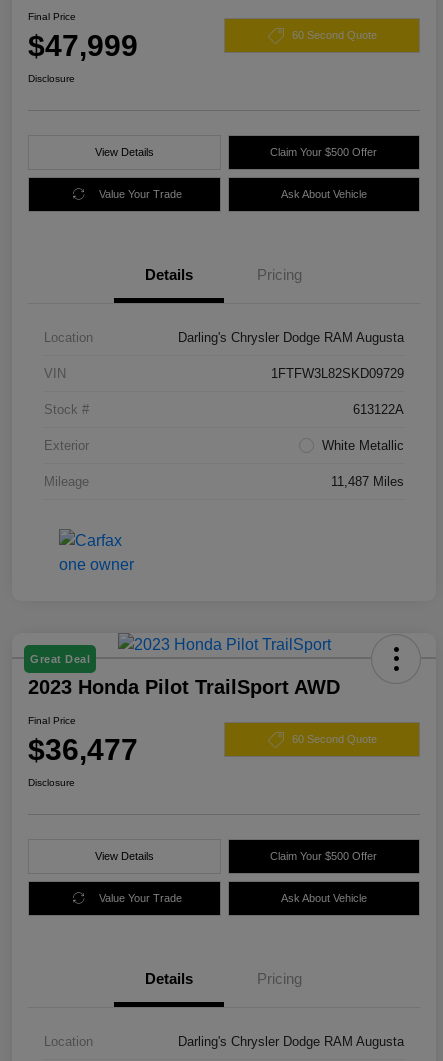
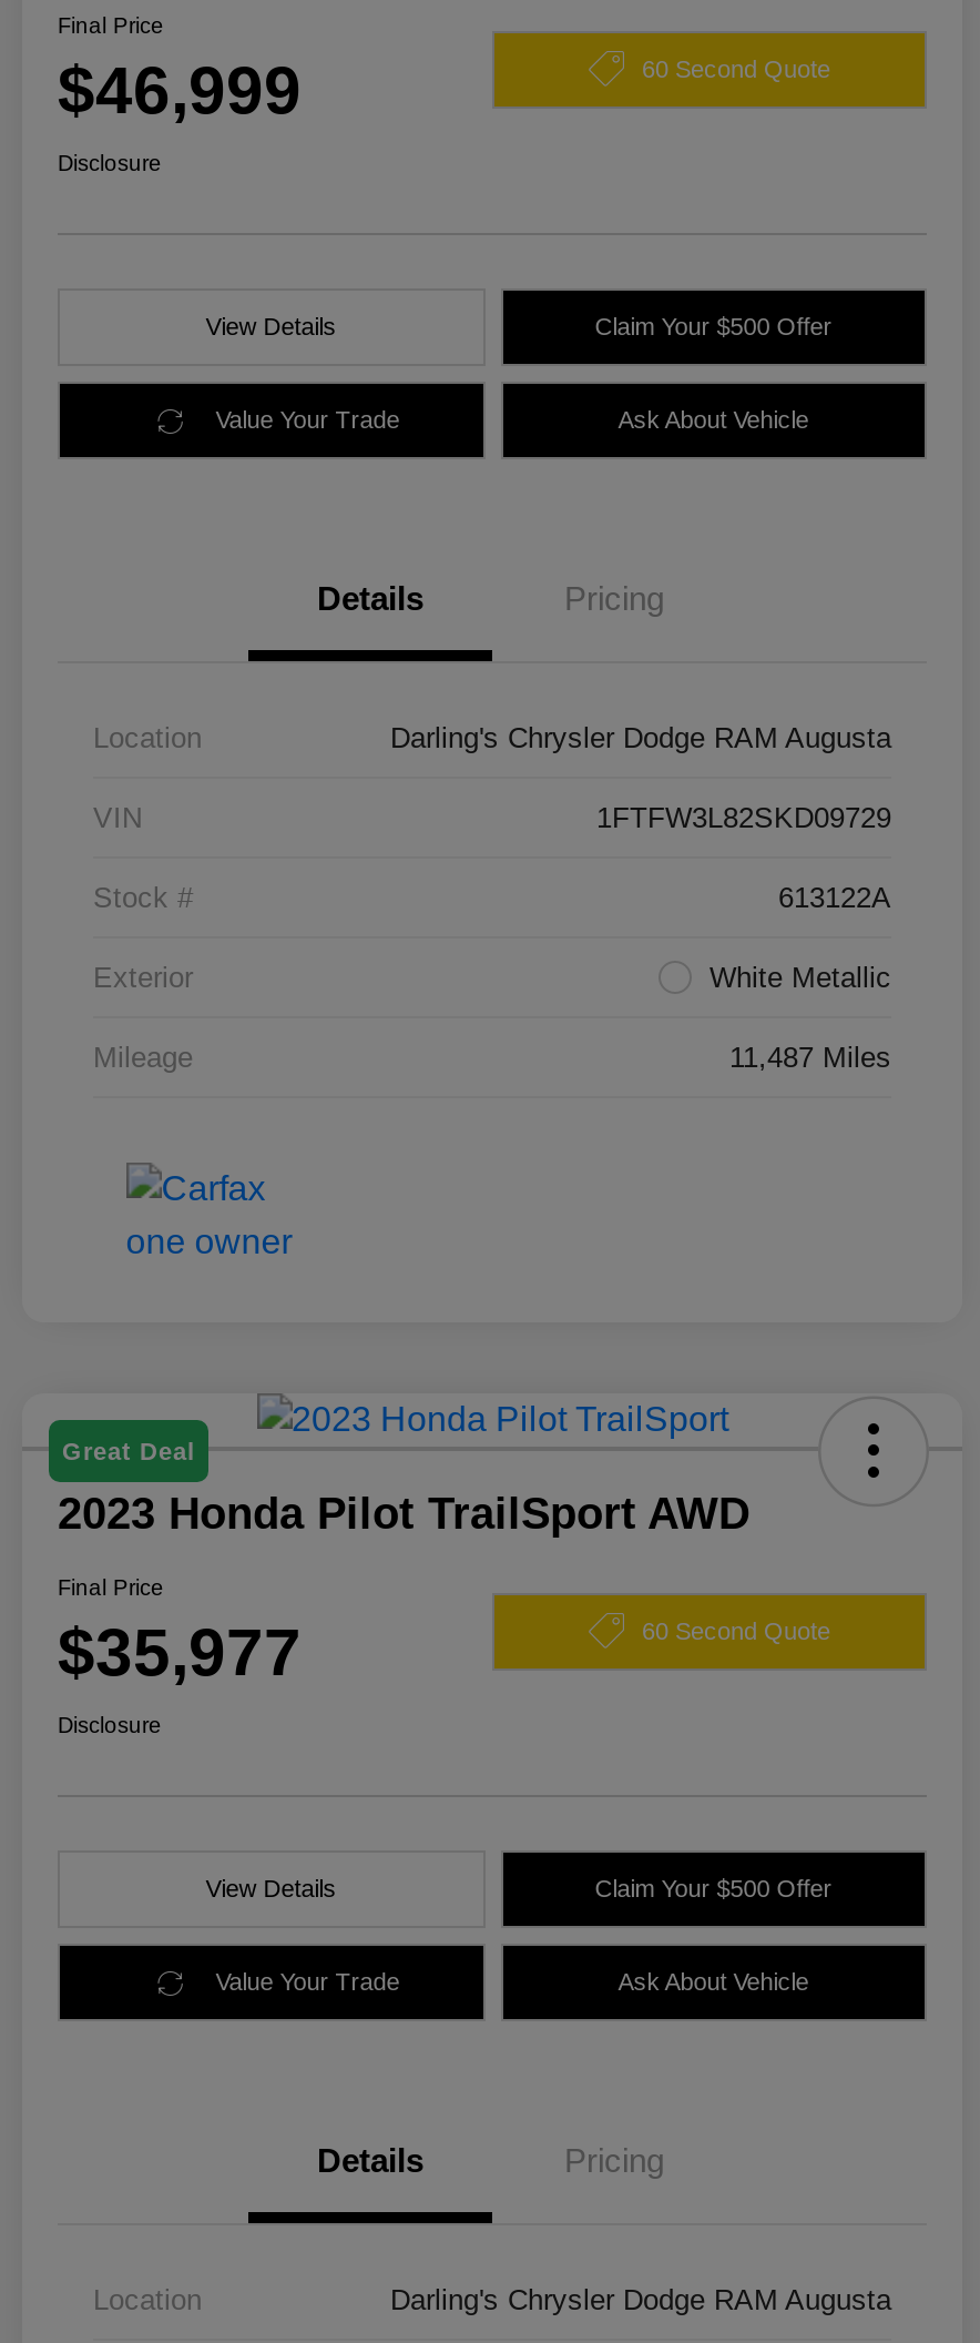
- $47,999
+ $46,999

- $36,477
+ $35,977
